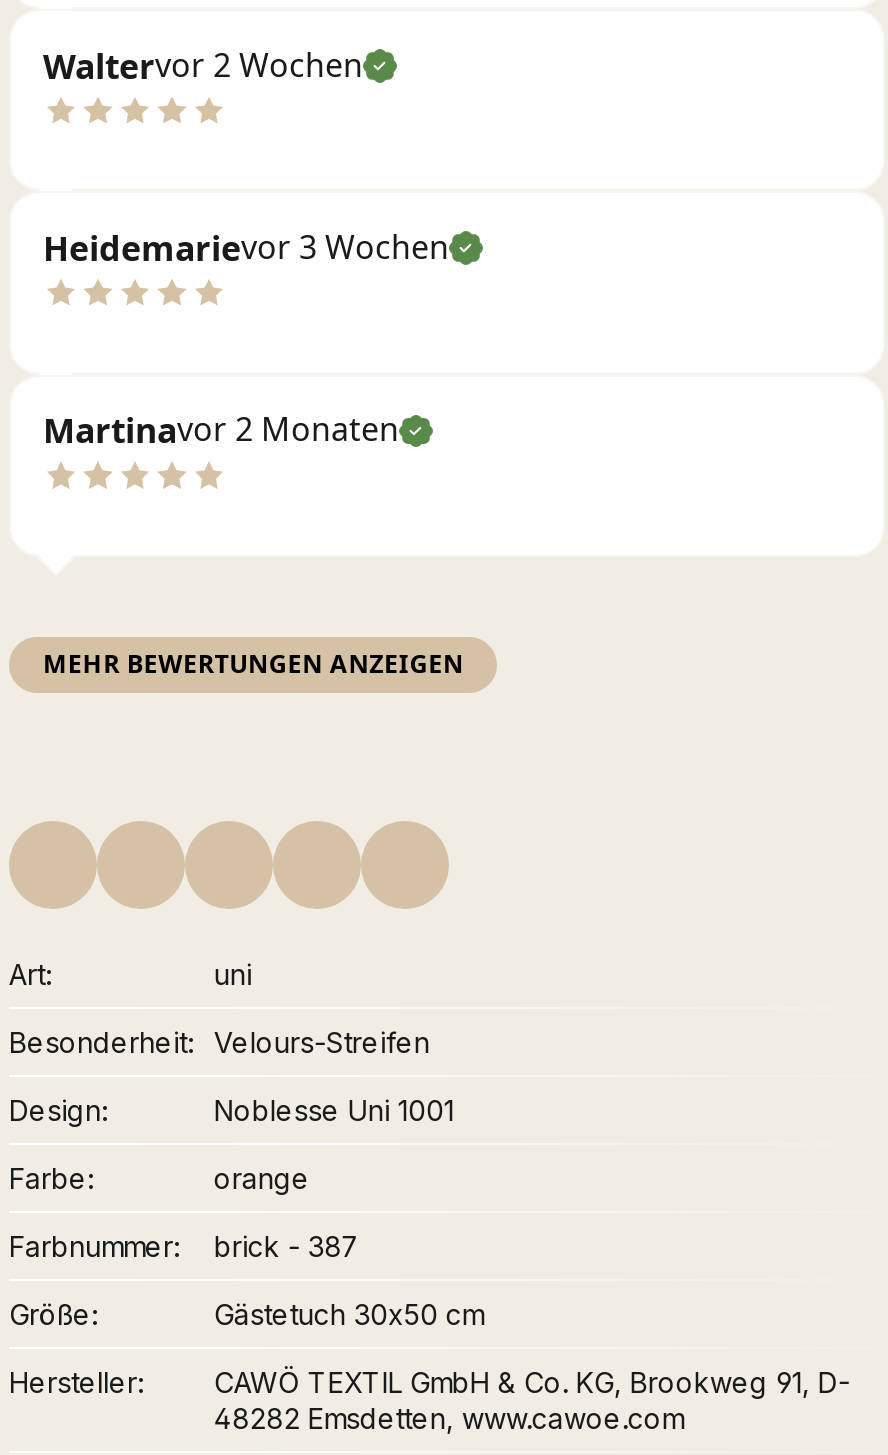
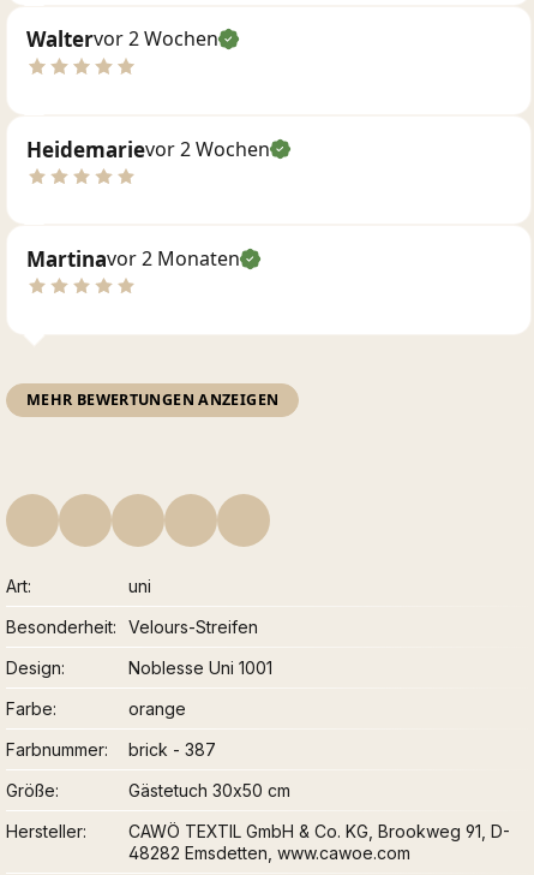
- Heidemarievor 3 Wochen
+ Heidemarievor 2 Wochen
